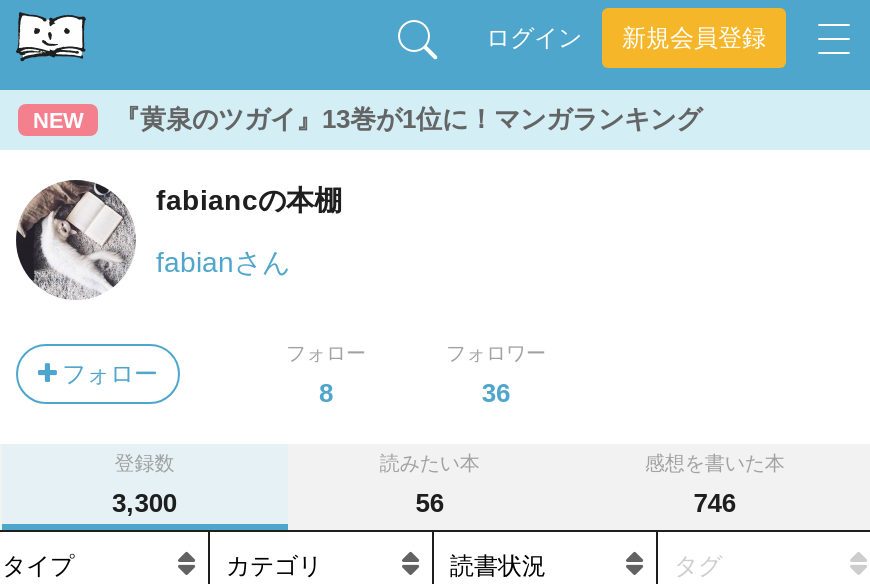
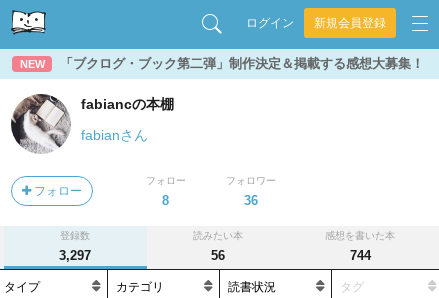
- 『黄泉のツガイ』13巻が1位に！マンガランキング
+ 「ブクログ・ブック第二弾」制作決定＆掲載する感想大募集！

- 3,300
+ 3,297

- 746
+ 744
